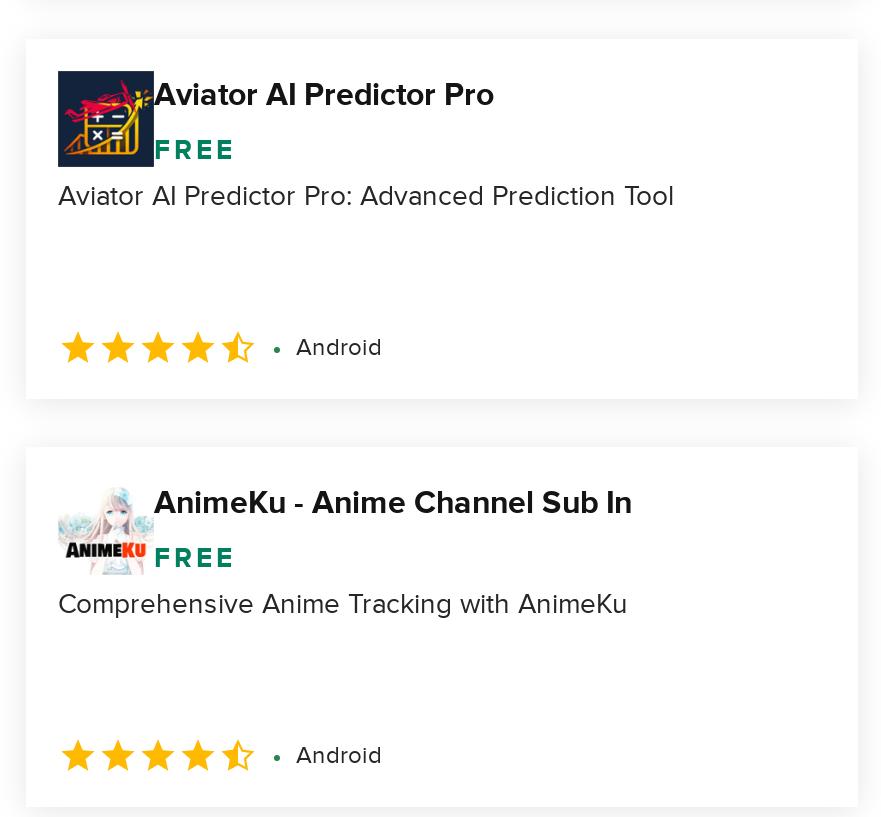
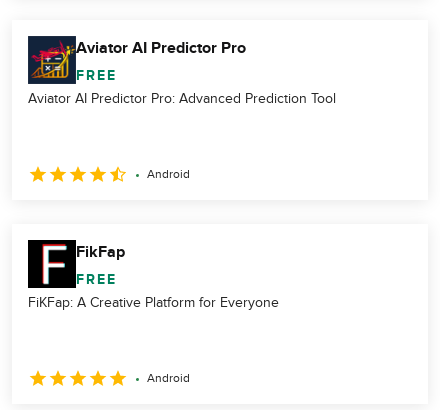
- [image]
- AnimeKu - Anime Channel Sub In
+ [image]
+ FikFap

- Comprehensive Anime Tracking with AnimeKu
+ FiKFap: A Creative Platform for Everyone
